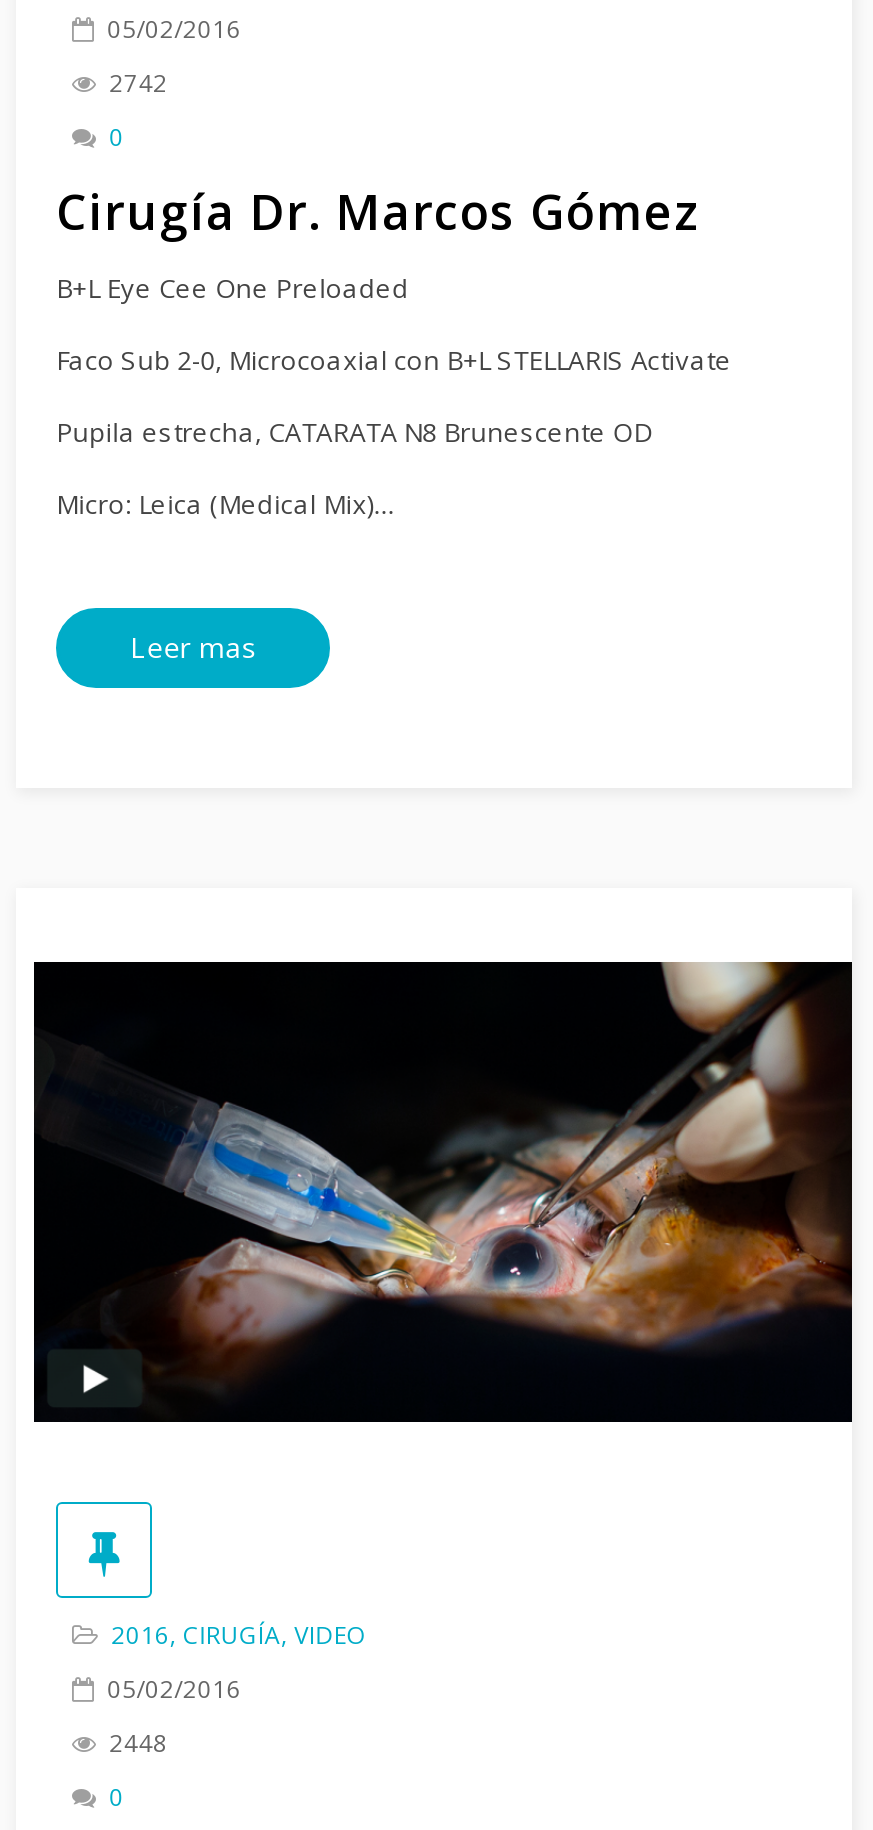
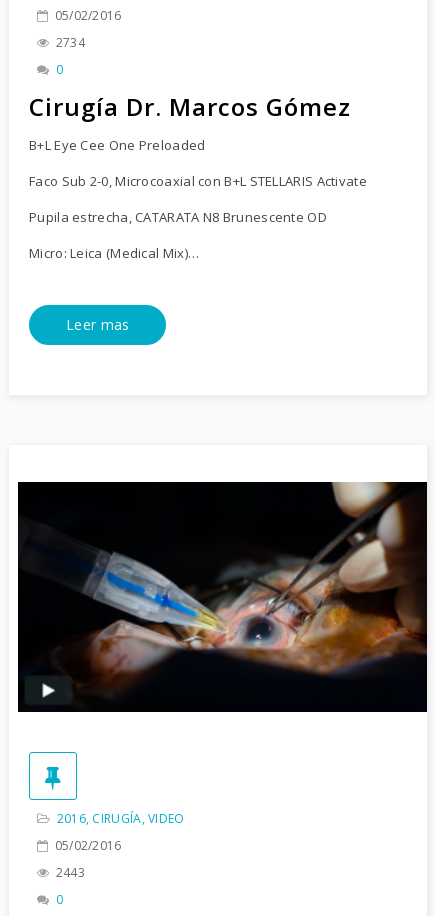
- 2742
+ 2734

- 2448
+ 2443
